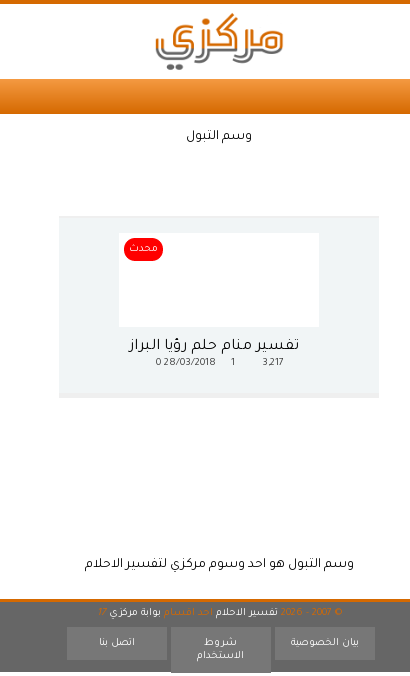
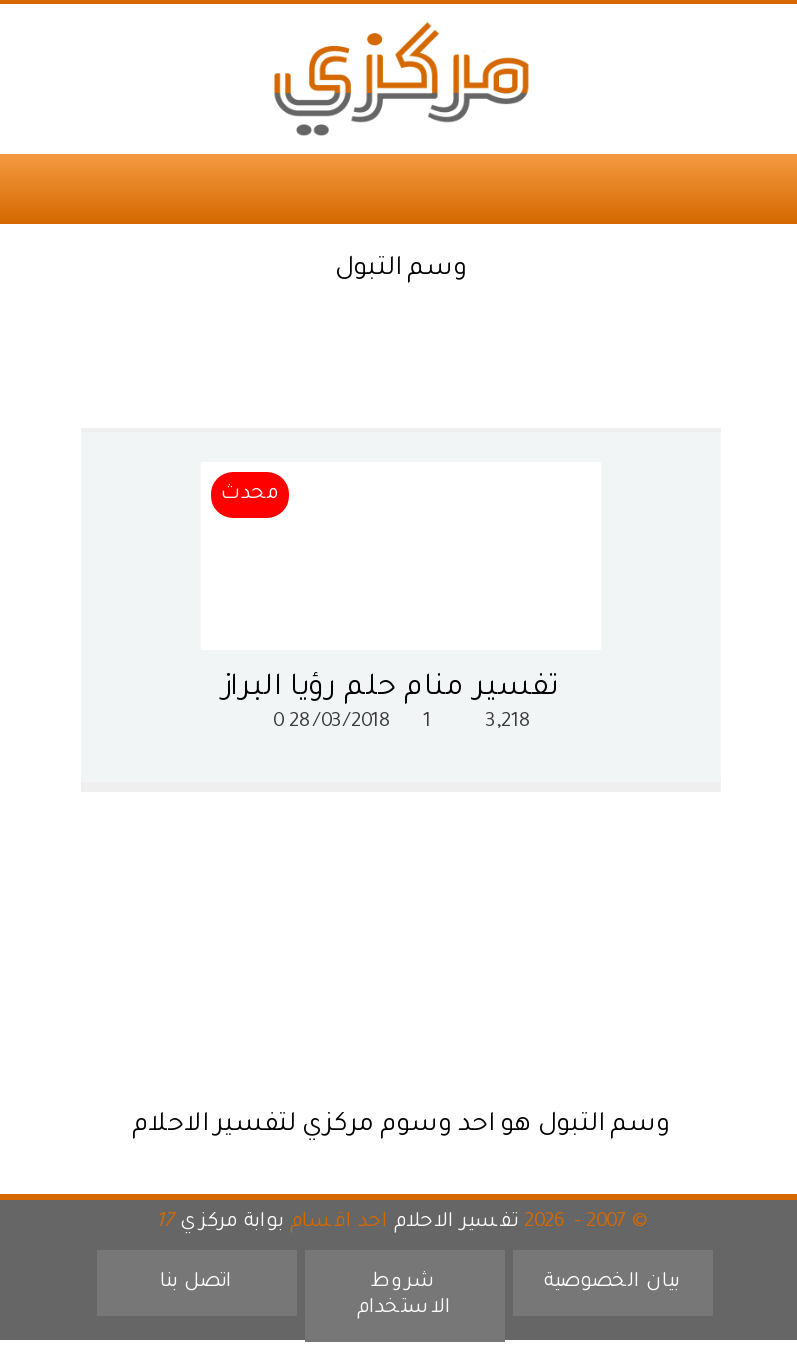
- 3,217
+ 3,218
